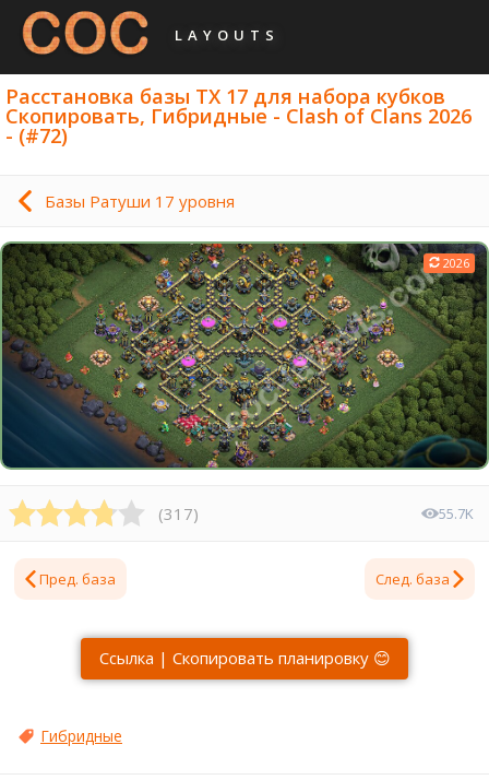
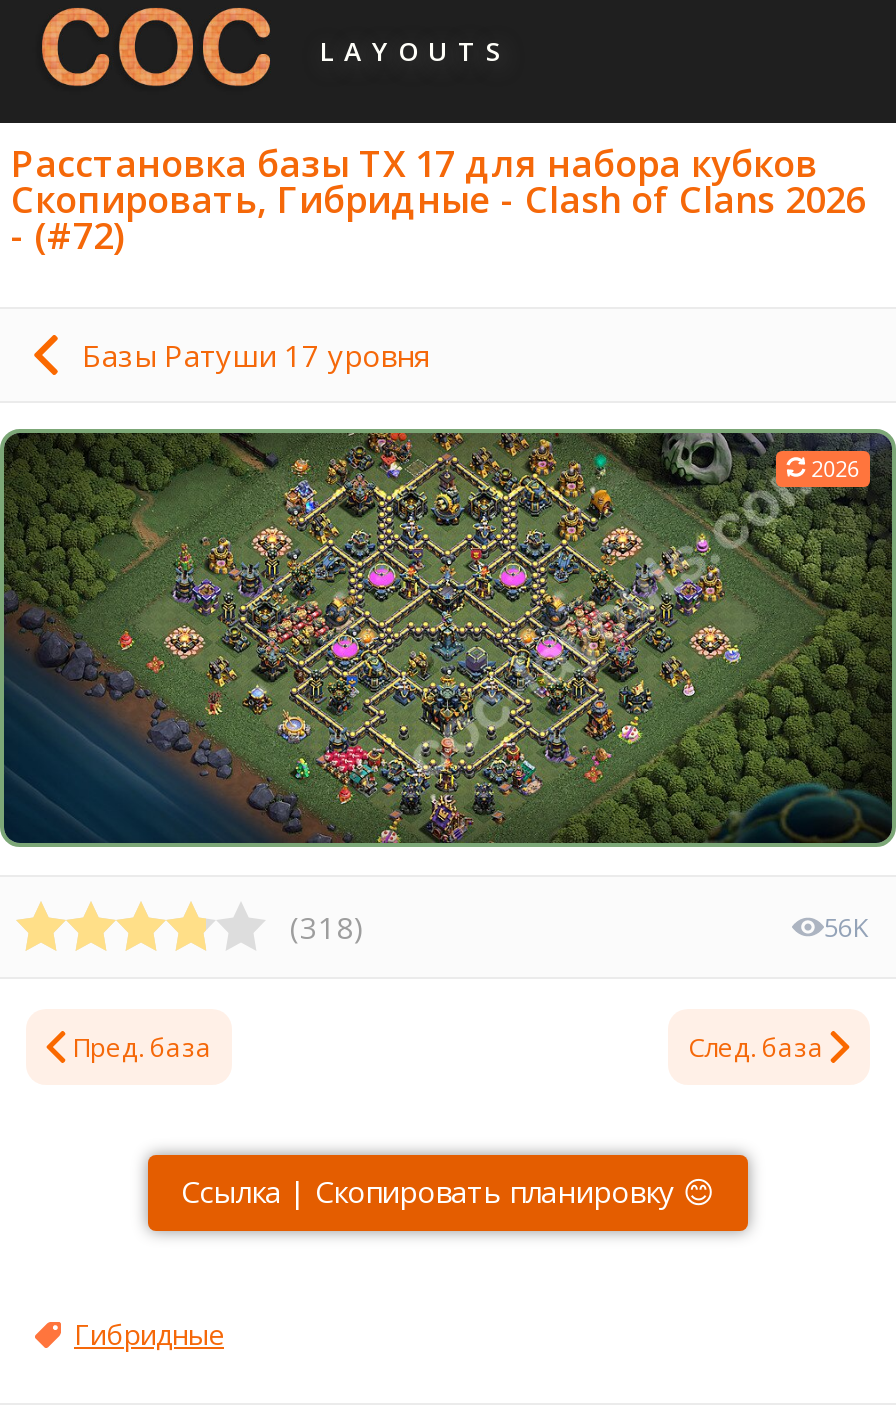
- (317)
- 55.7K
+ (318)
+ 56K
